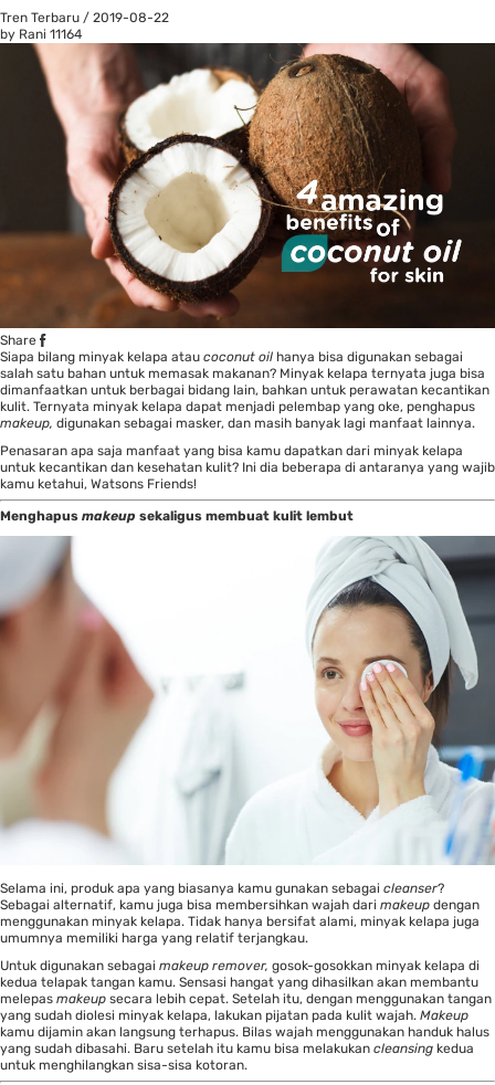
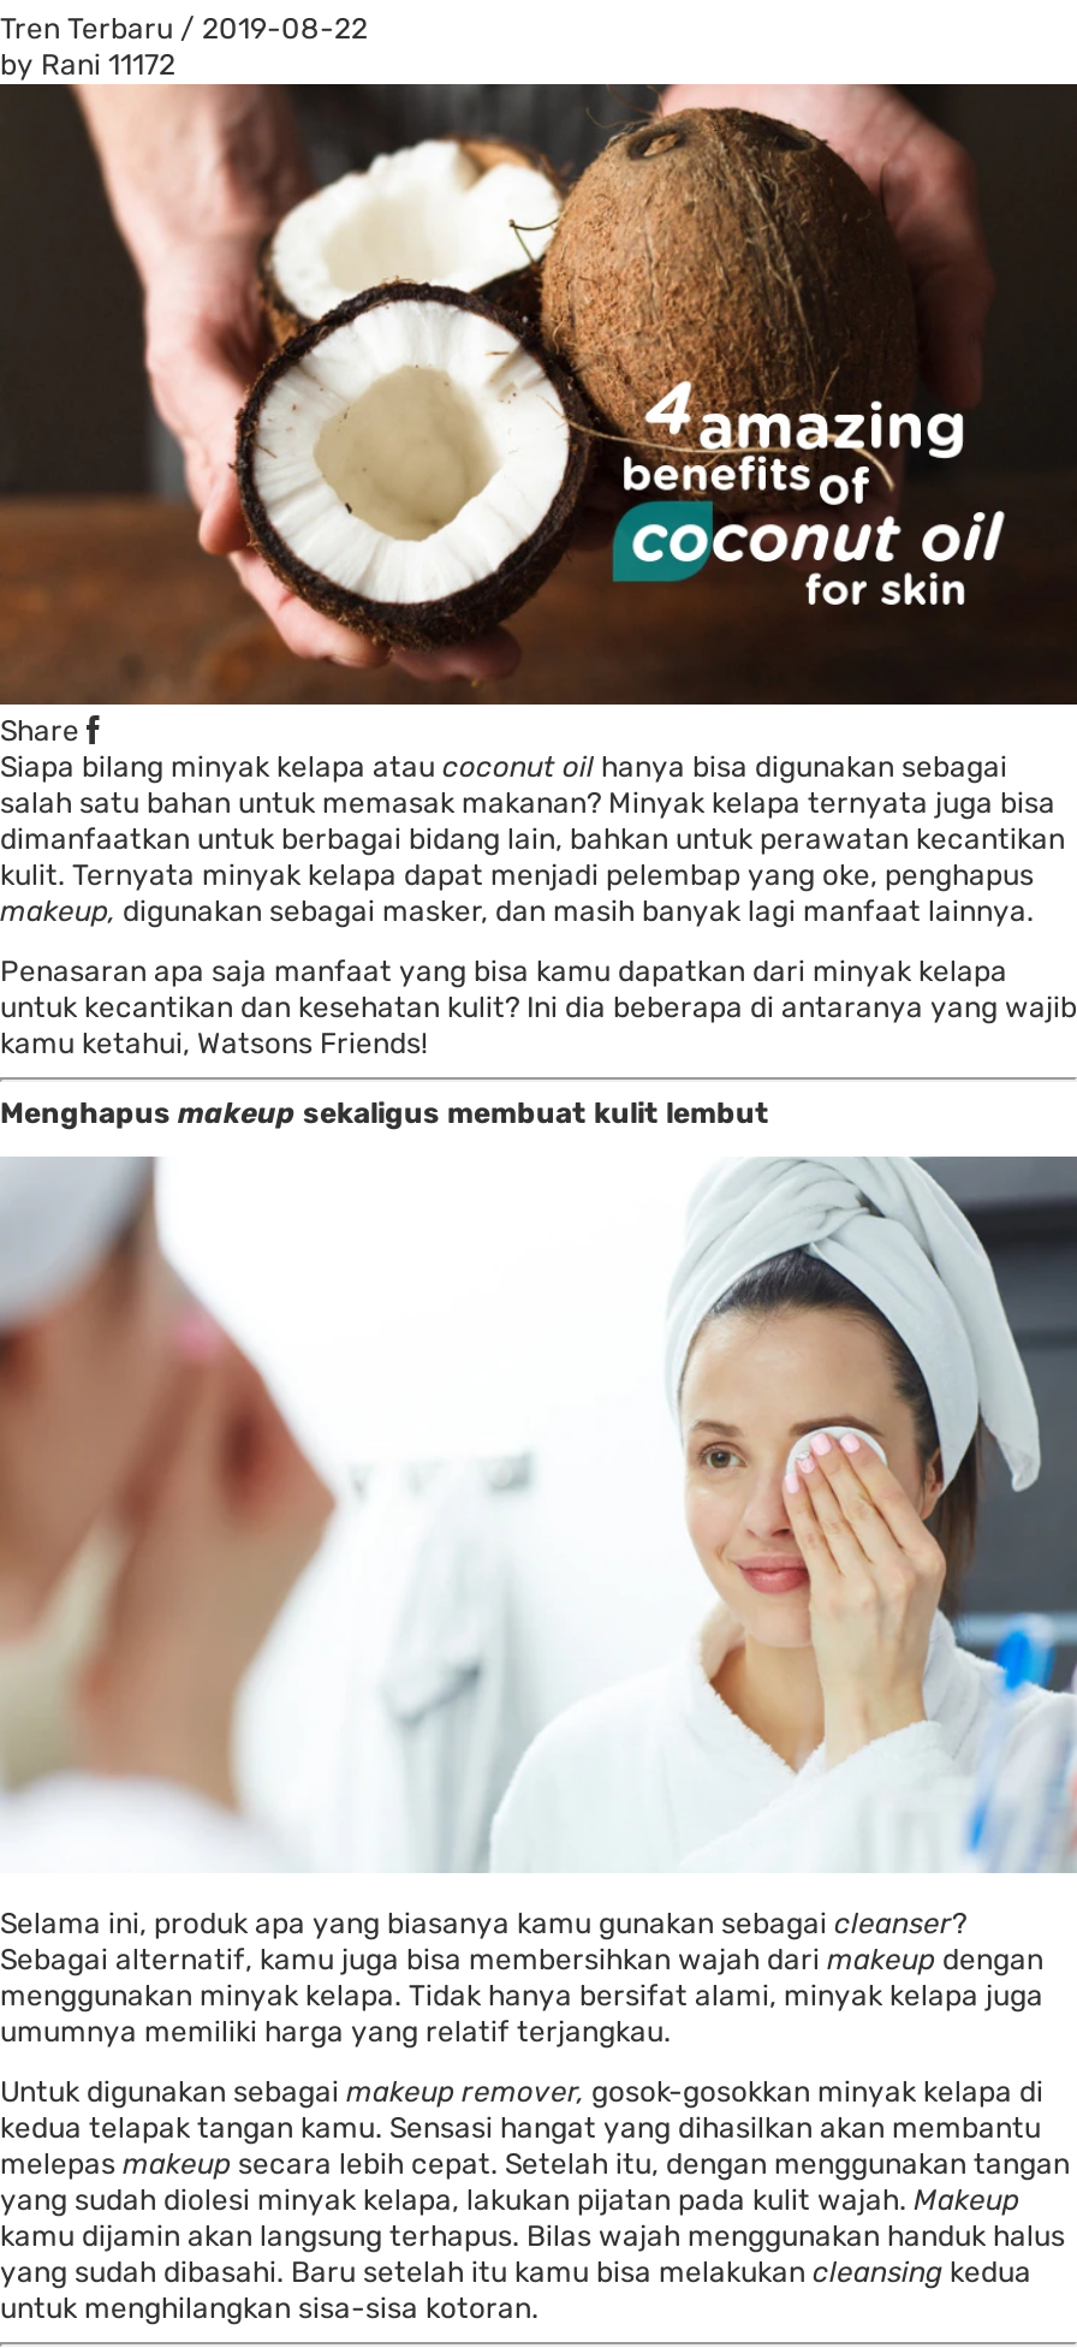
- by Rani 11164
+ by Rani 11172
